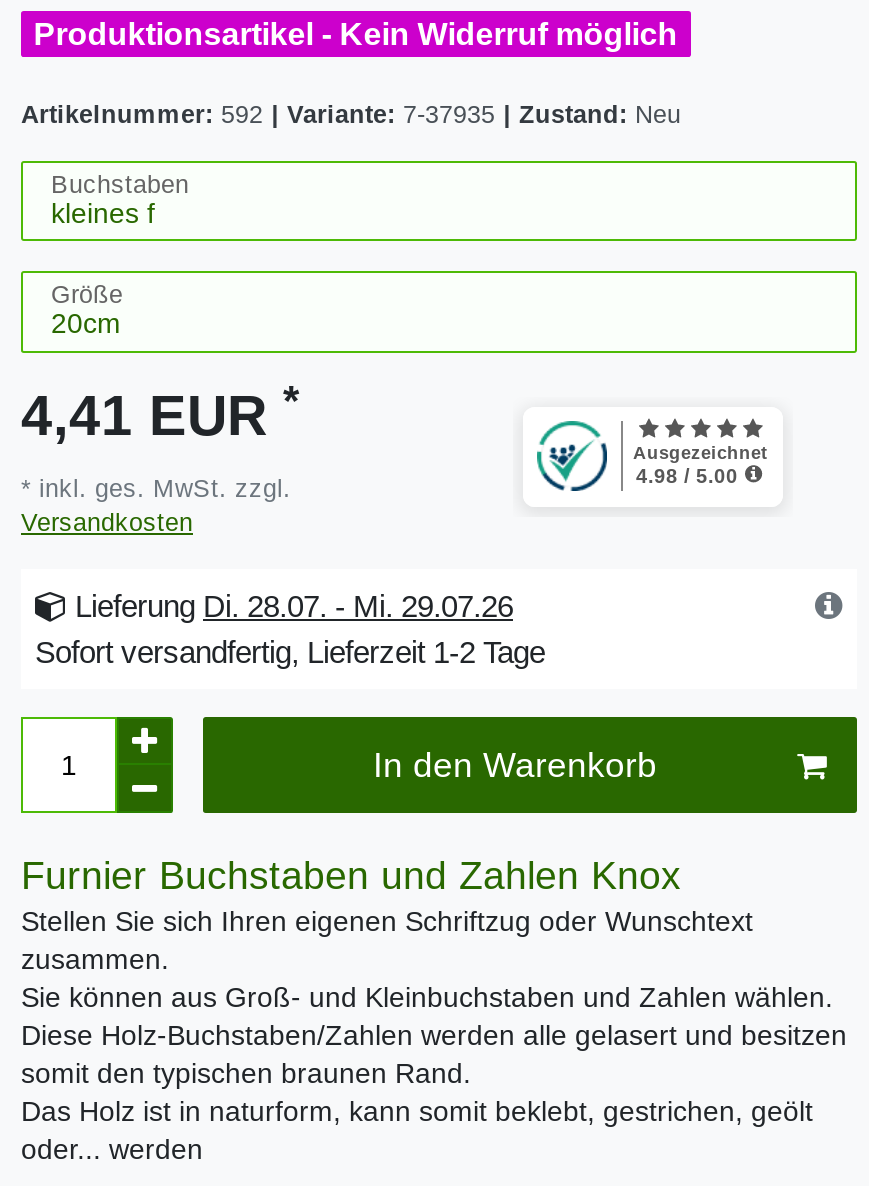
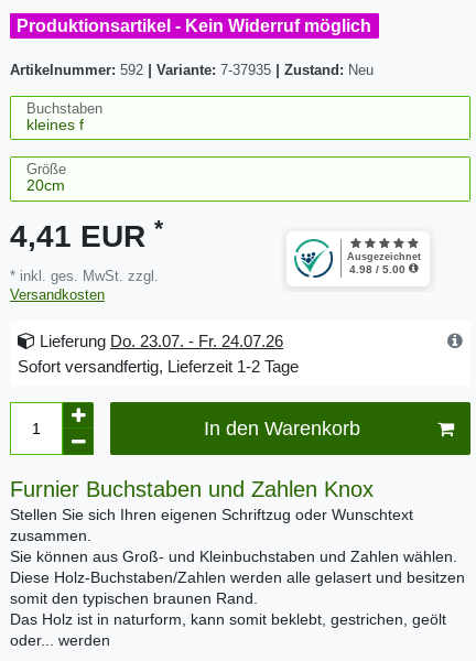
- Lieferung Di. 28.07. - Mi. 29.07.26
+ Lieferung Do. 23.07. - Fr. 24.07.26
